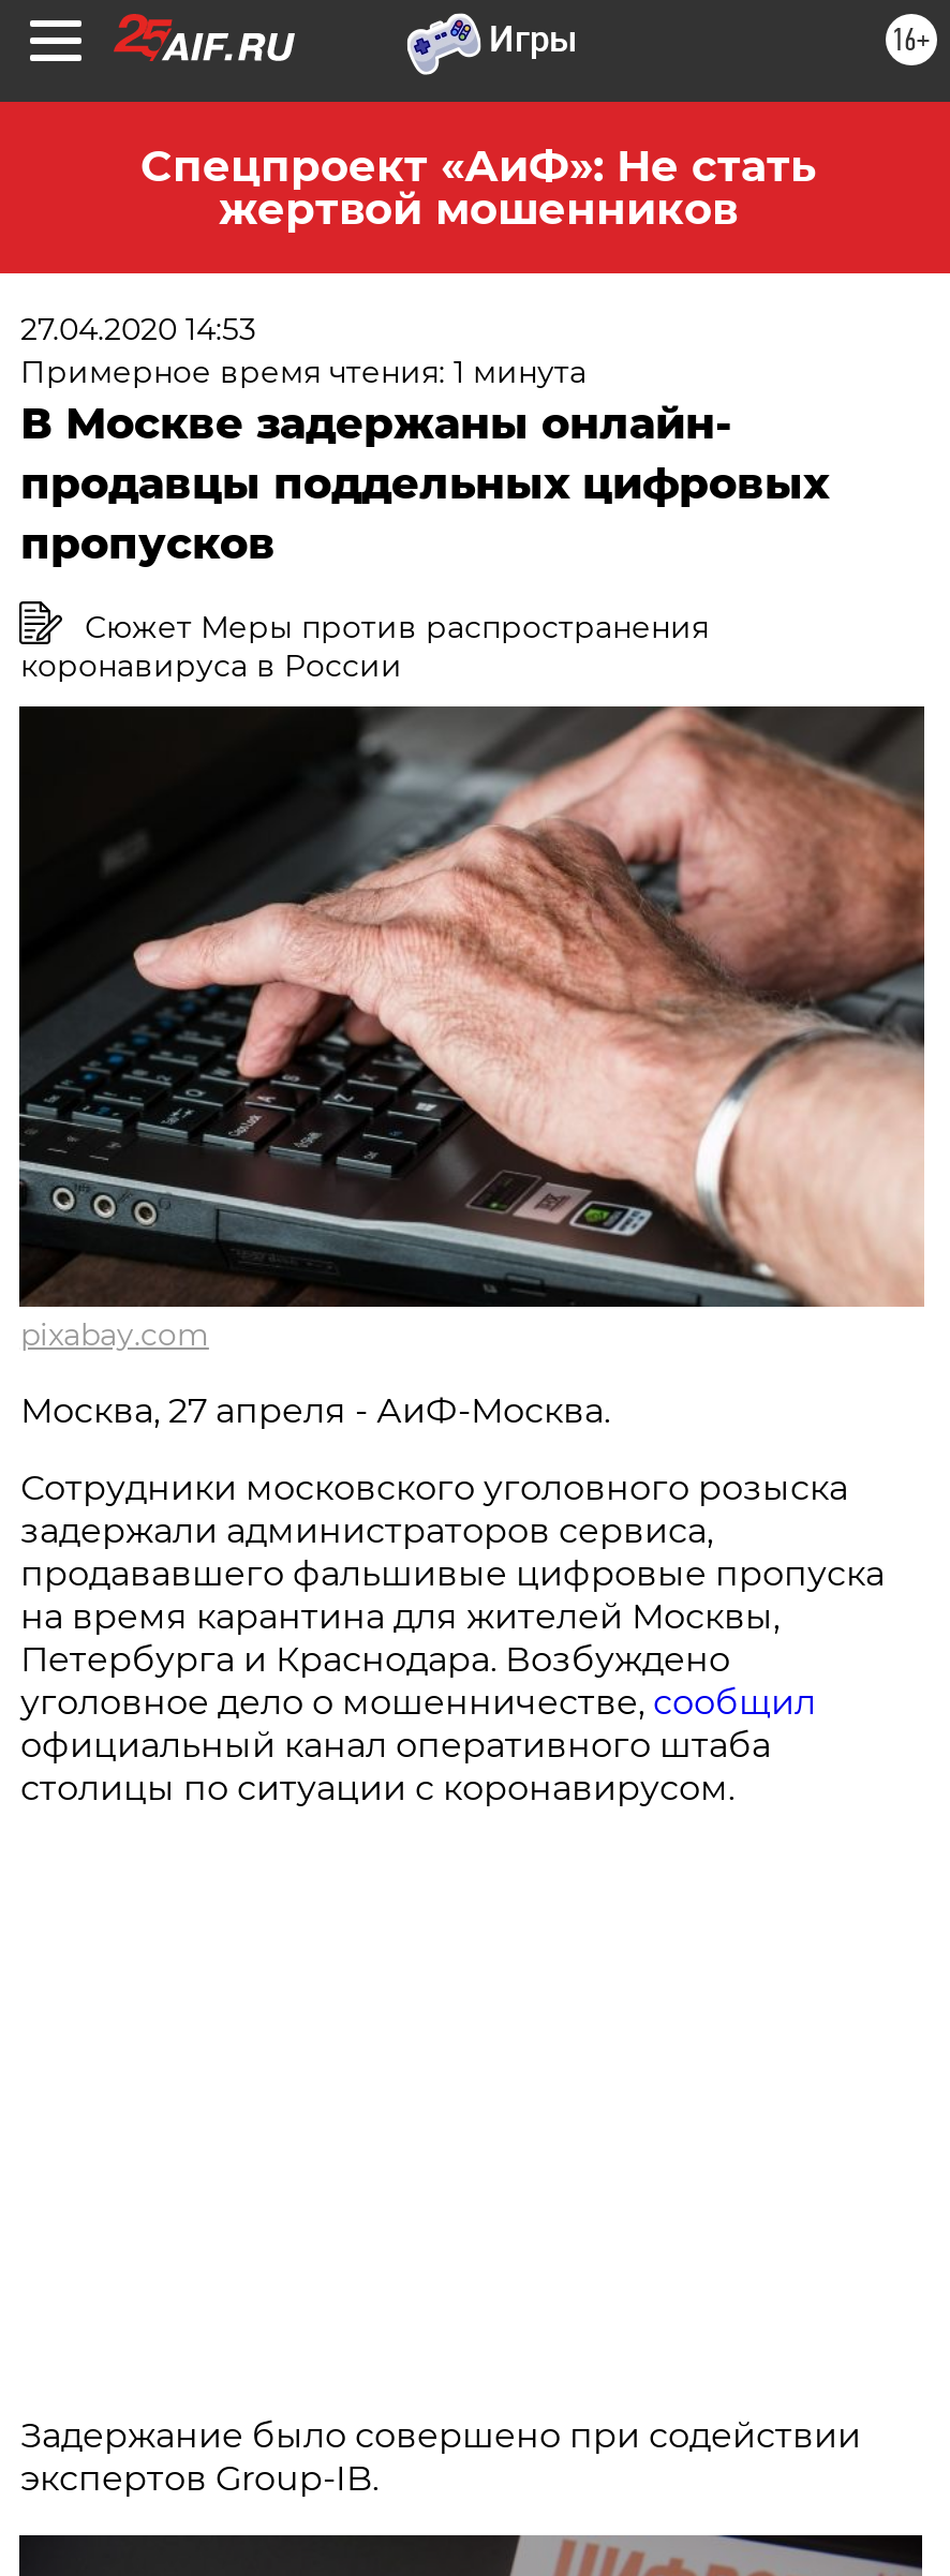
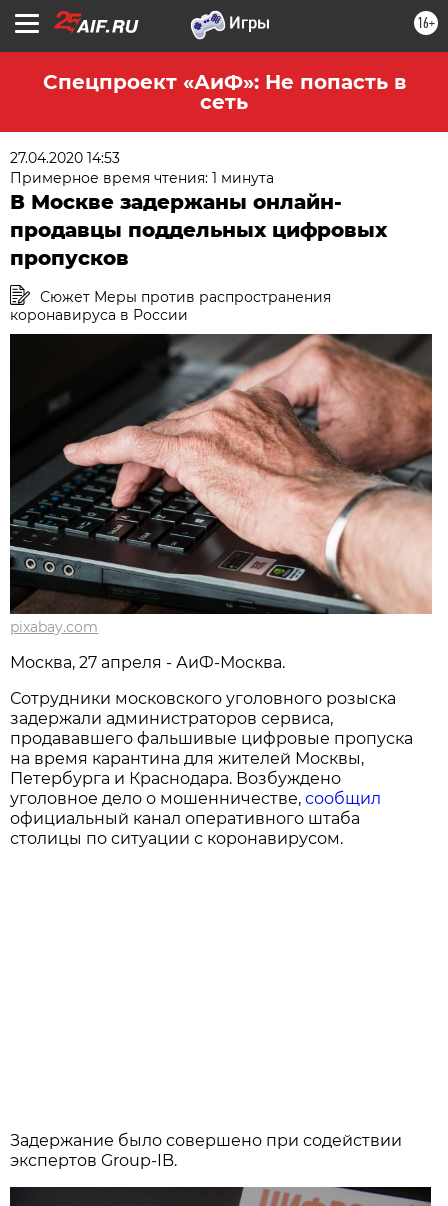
- Спецпроект «АиФ»: Не стать
- жертвой мошенников
+ Спецпроект «АиФ»: Не попасть в
+ сеть
